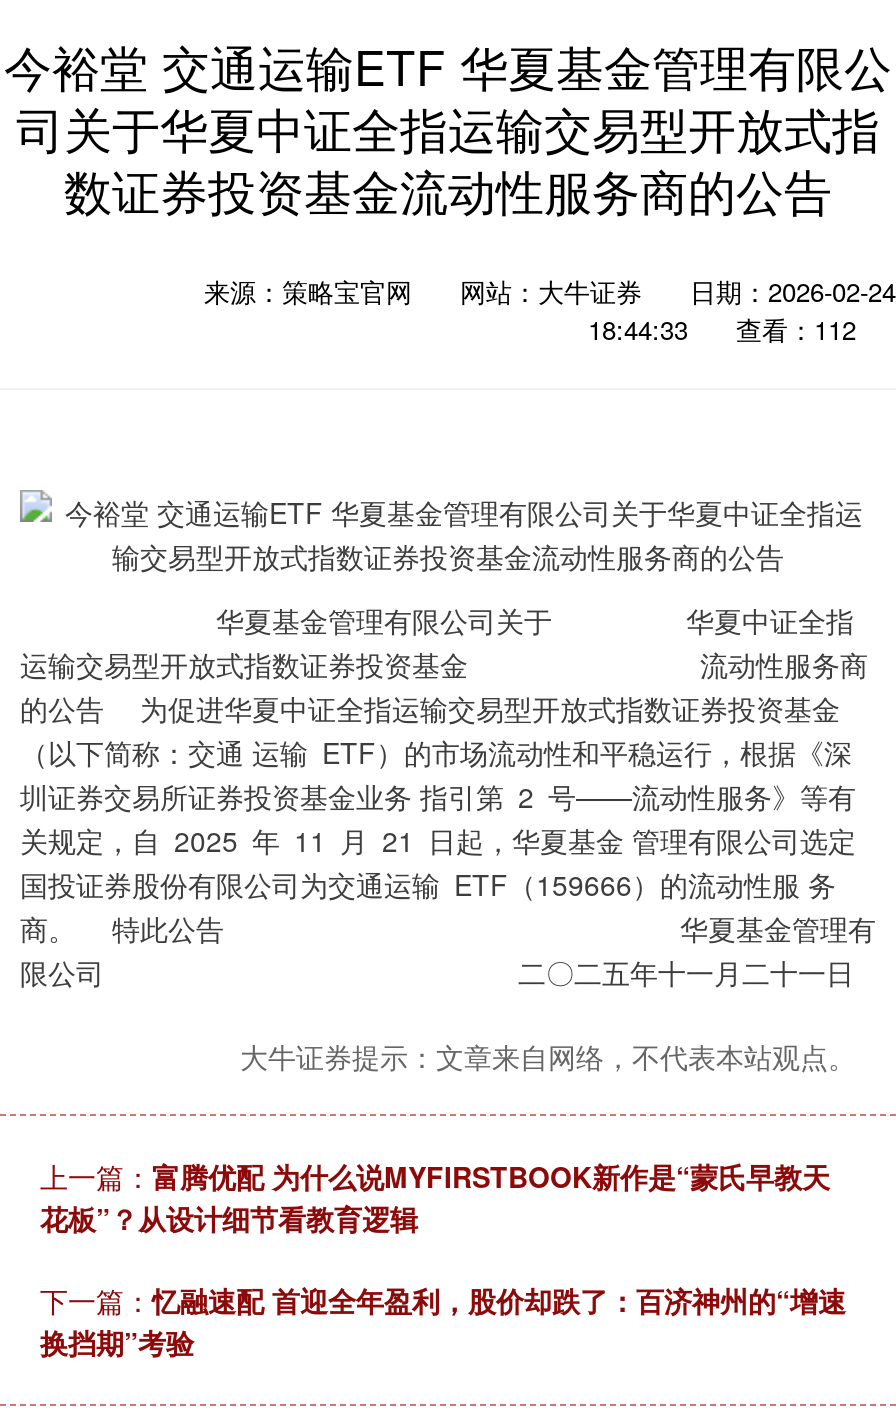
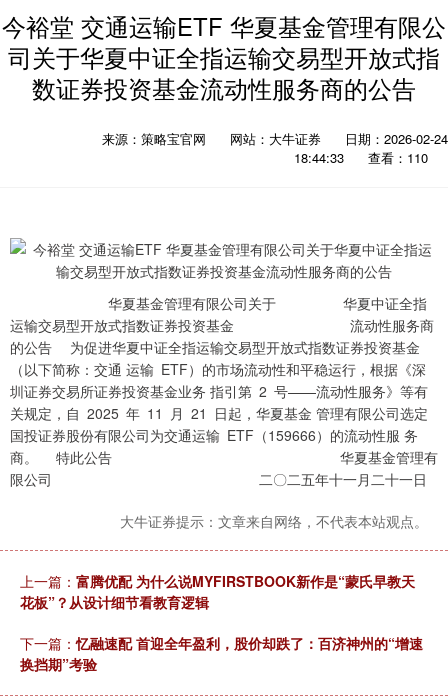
- 18:44:33 查看：112
+ 18:44:33 查看：110
